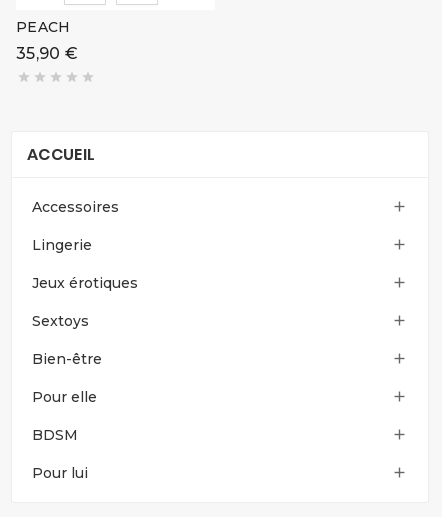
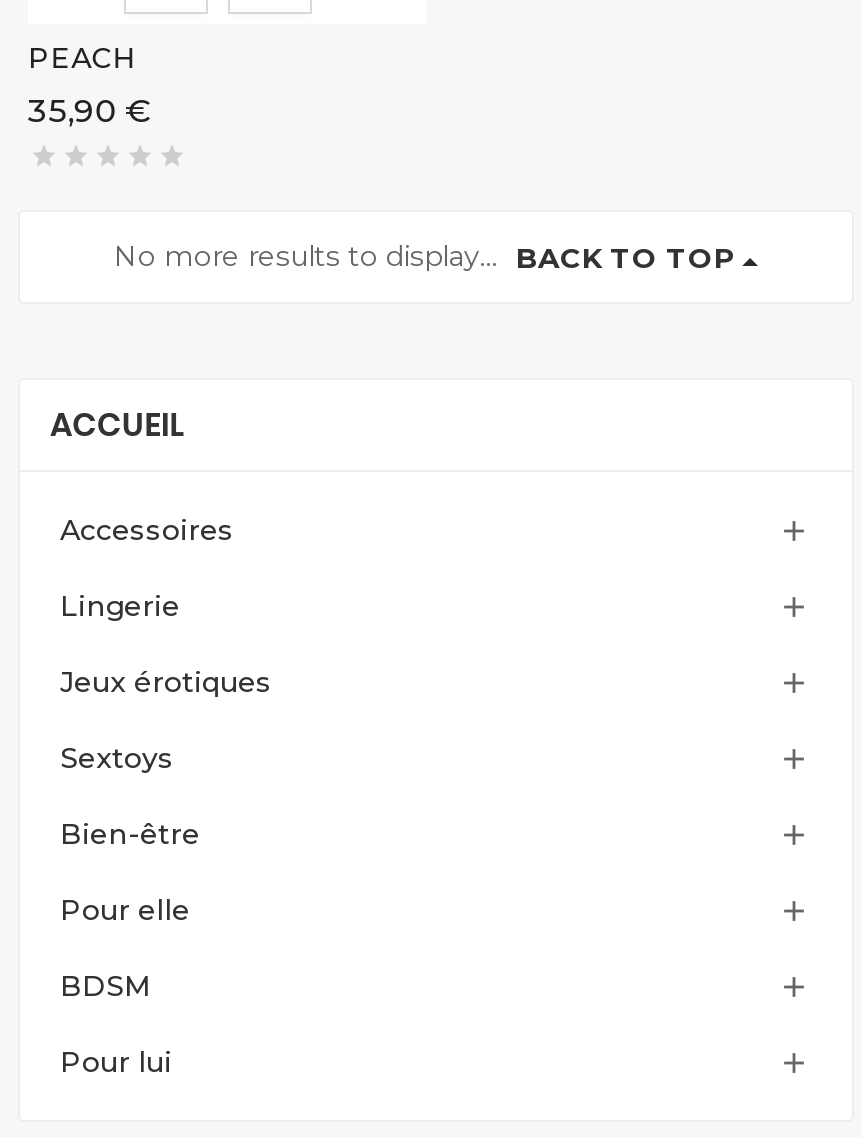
+ No more results to display... BACK TO TOP
